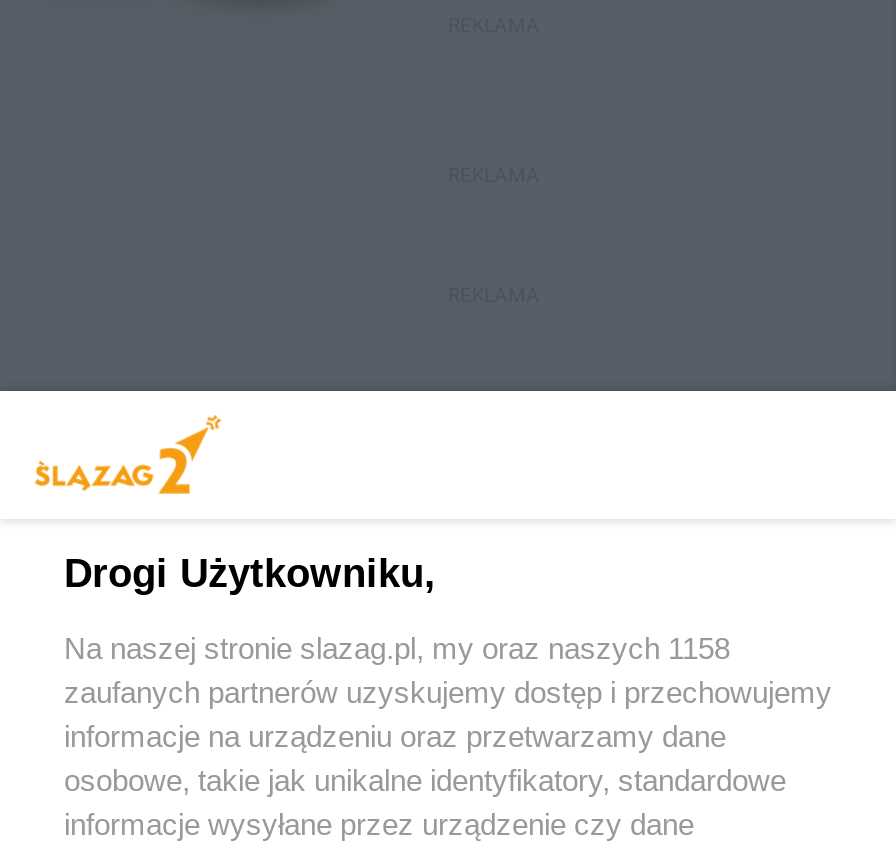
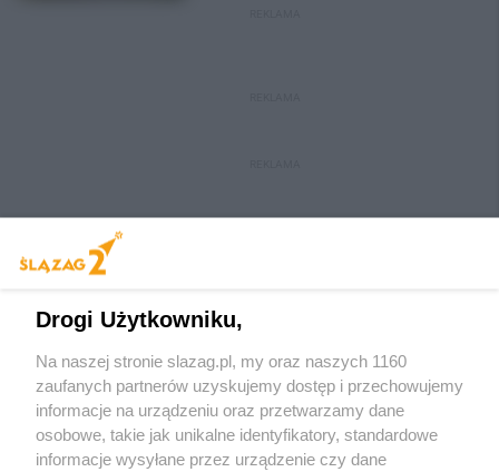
- Na naszej stronie slazag.pl, my oraz naszych 1158
+ Na naszej stronie slazag.pl, my oraz naszych 1160
